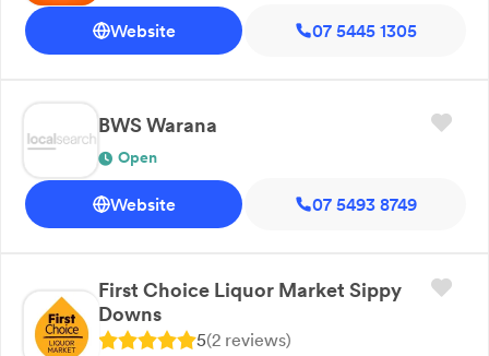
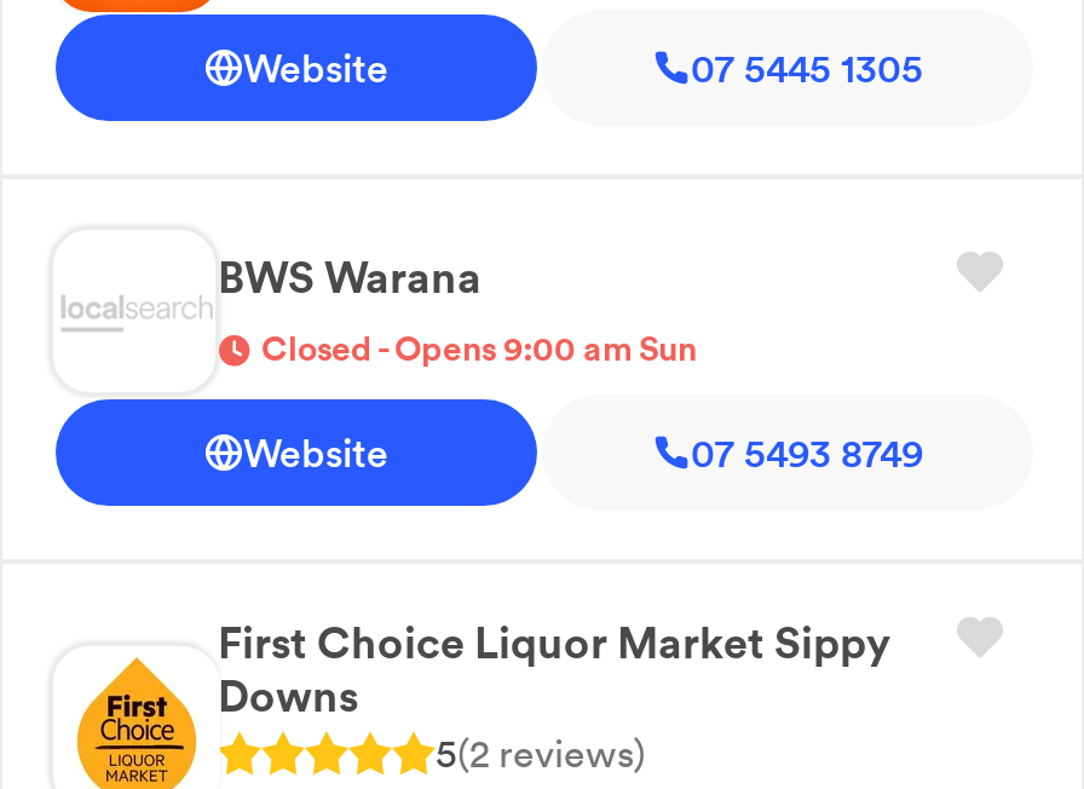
- Open
+ Closed - Opens 9:00 am Sun
